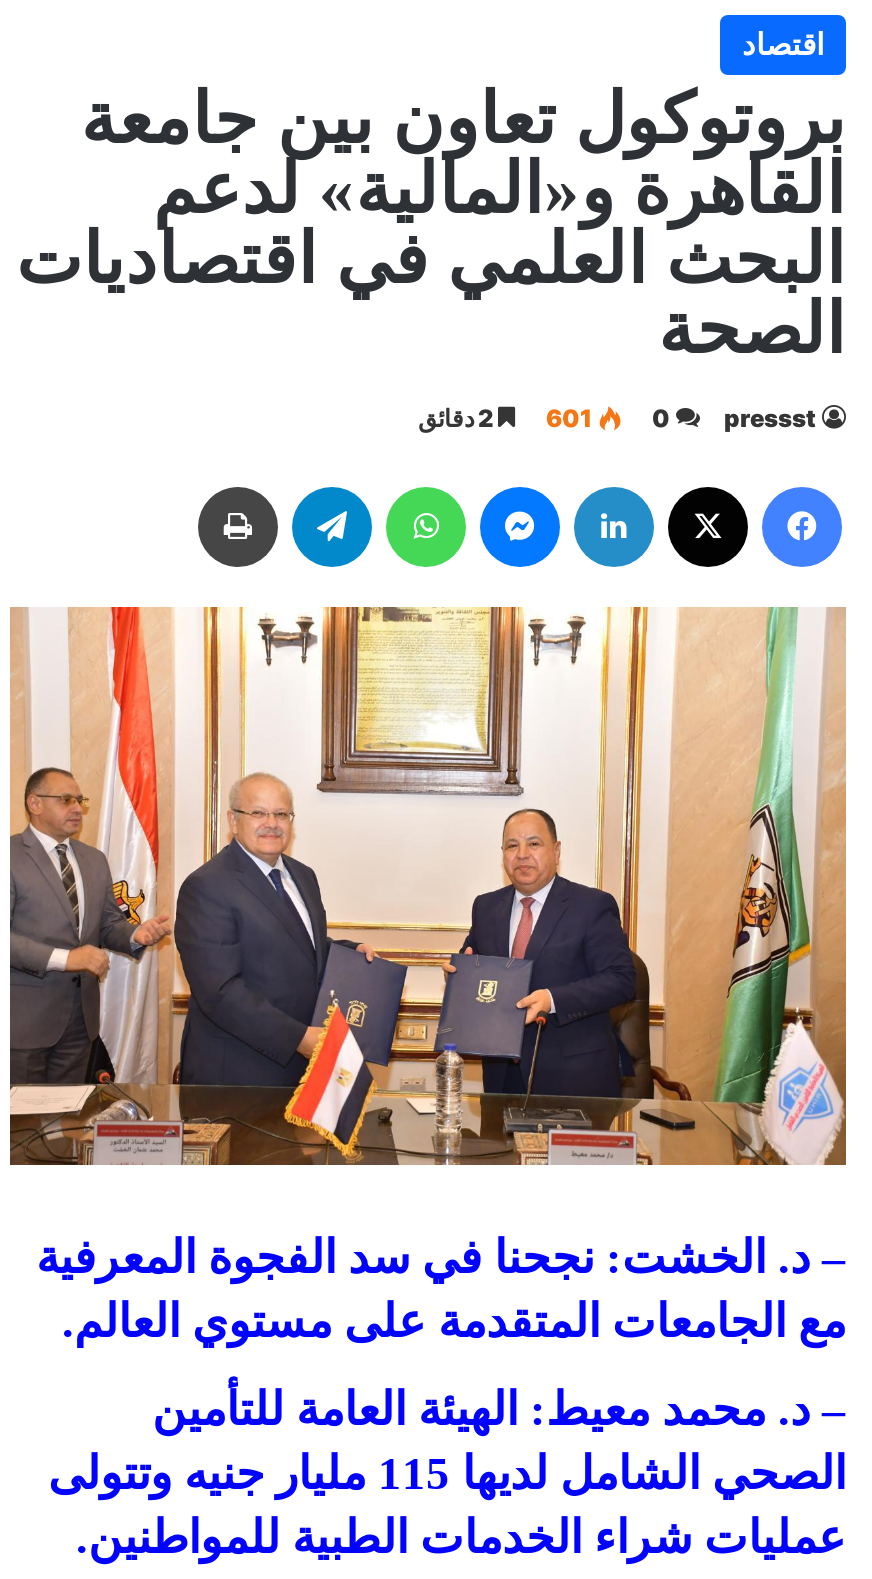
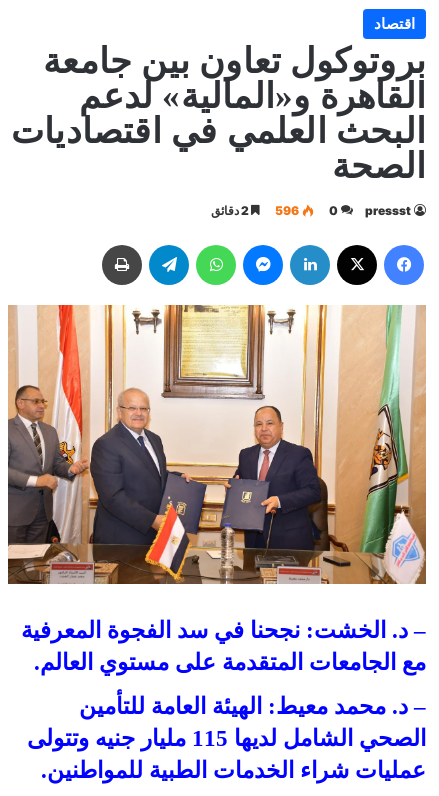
- 601 0 pressst
+ 596 0 pressst
